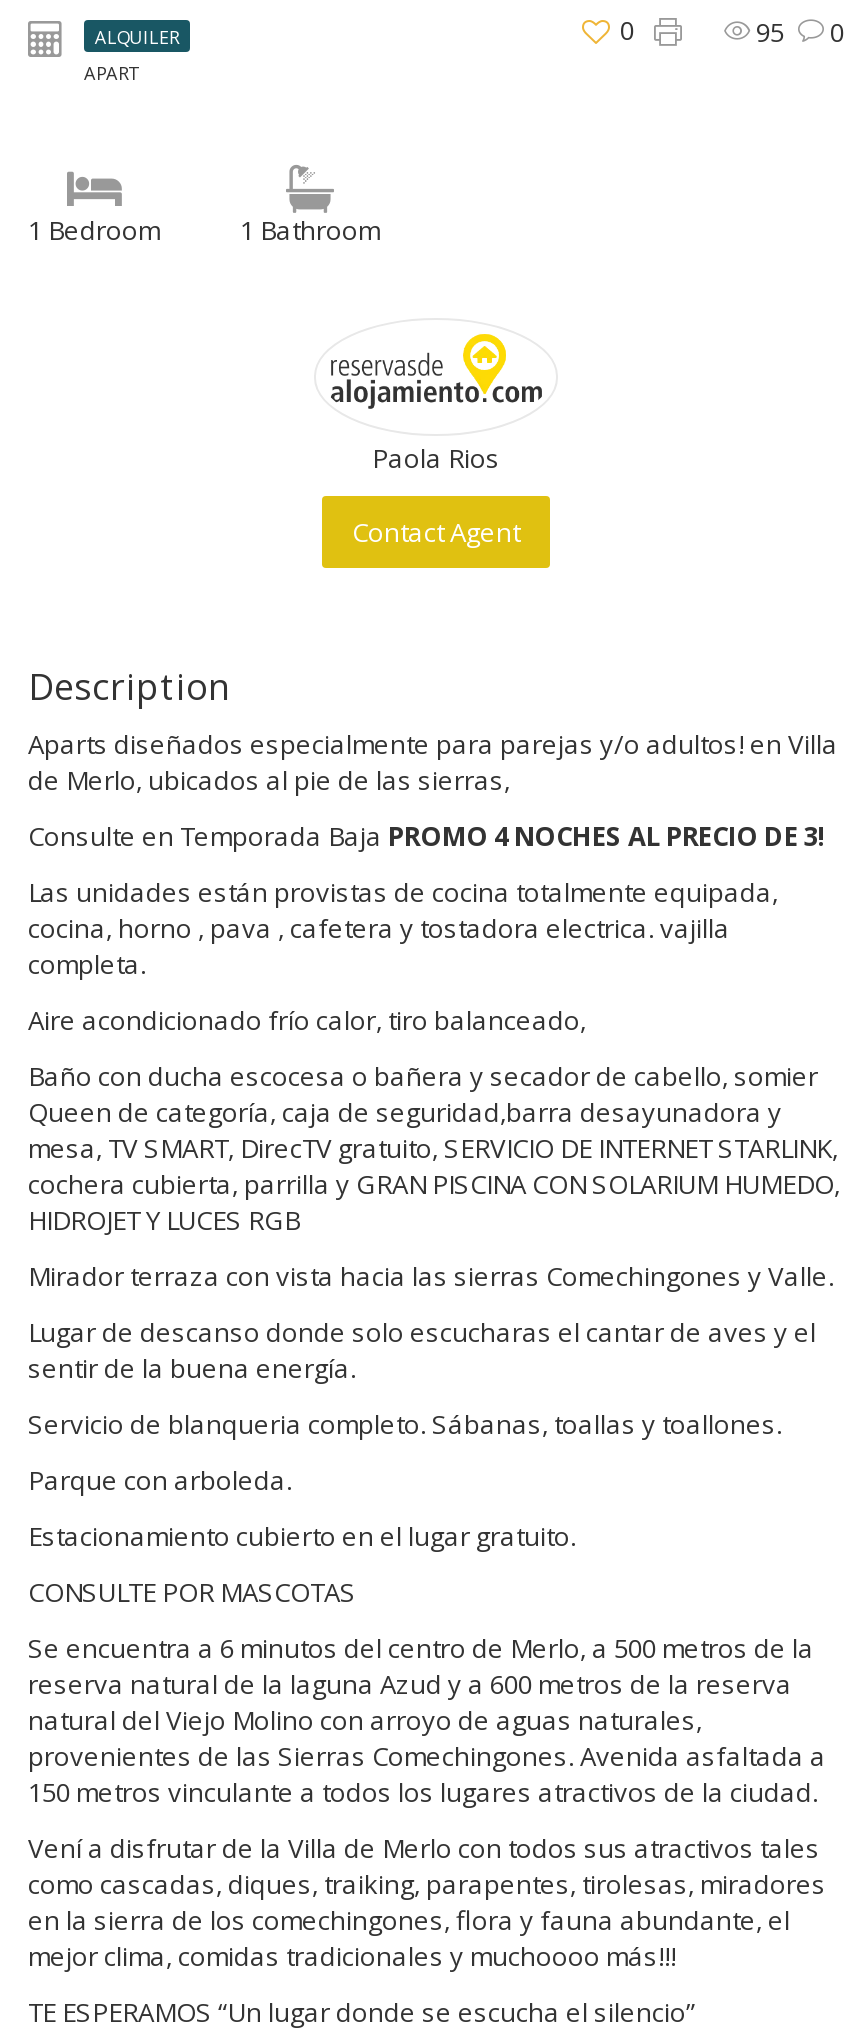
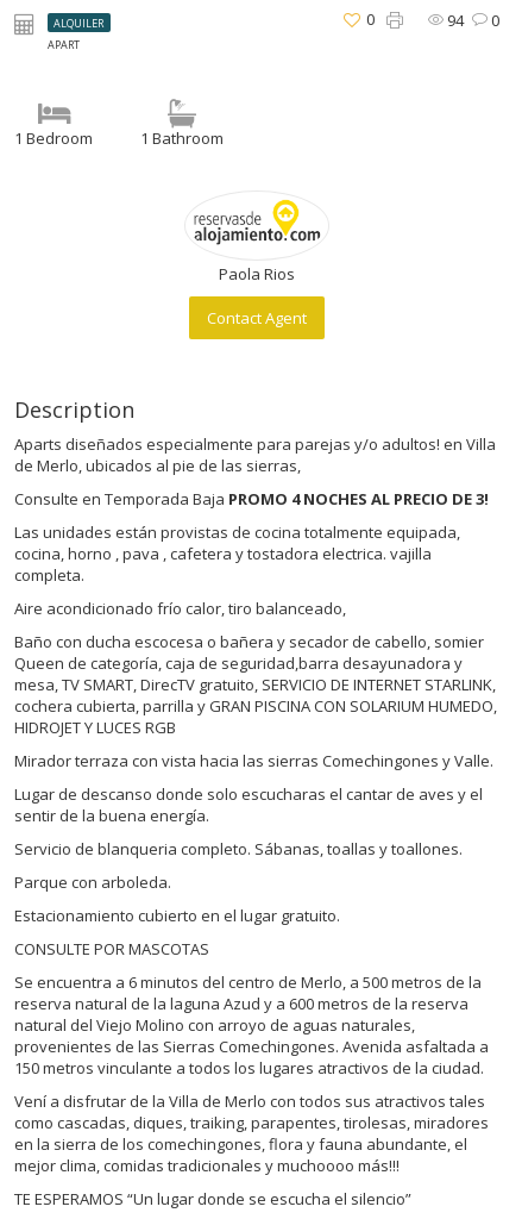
- 95 0
+ 94 0
